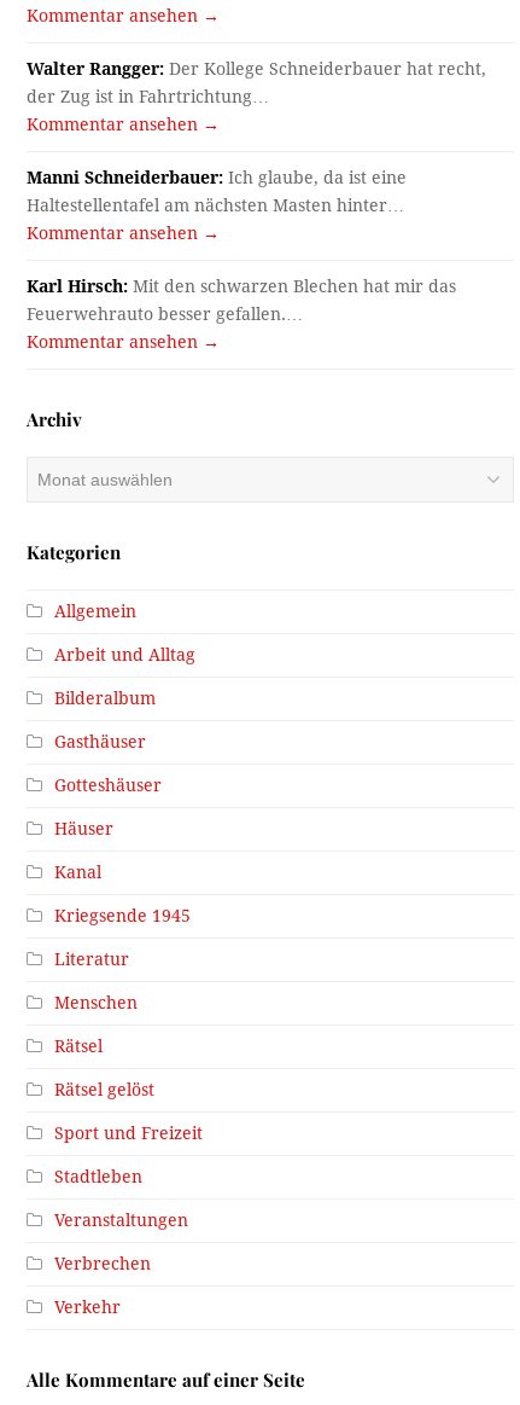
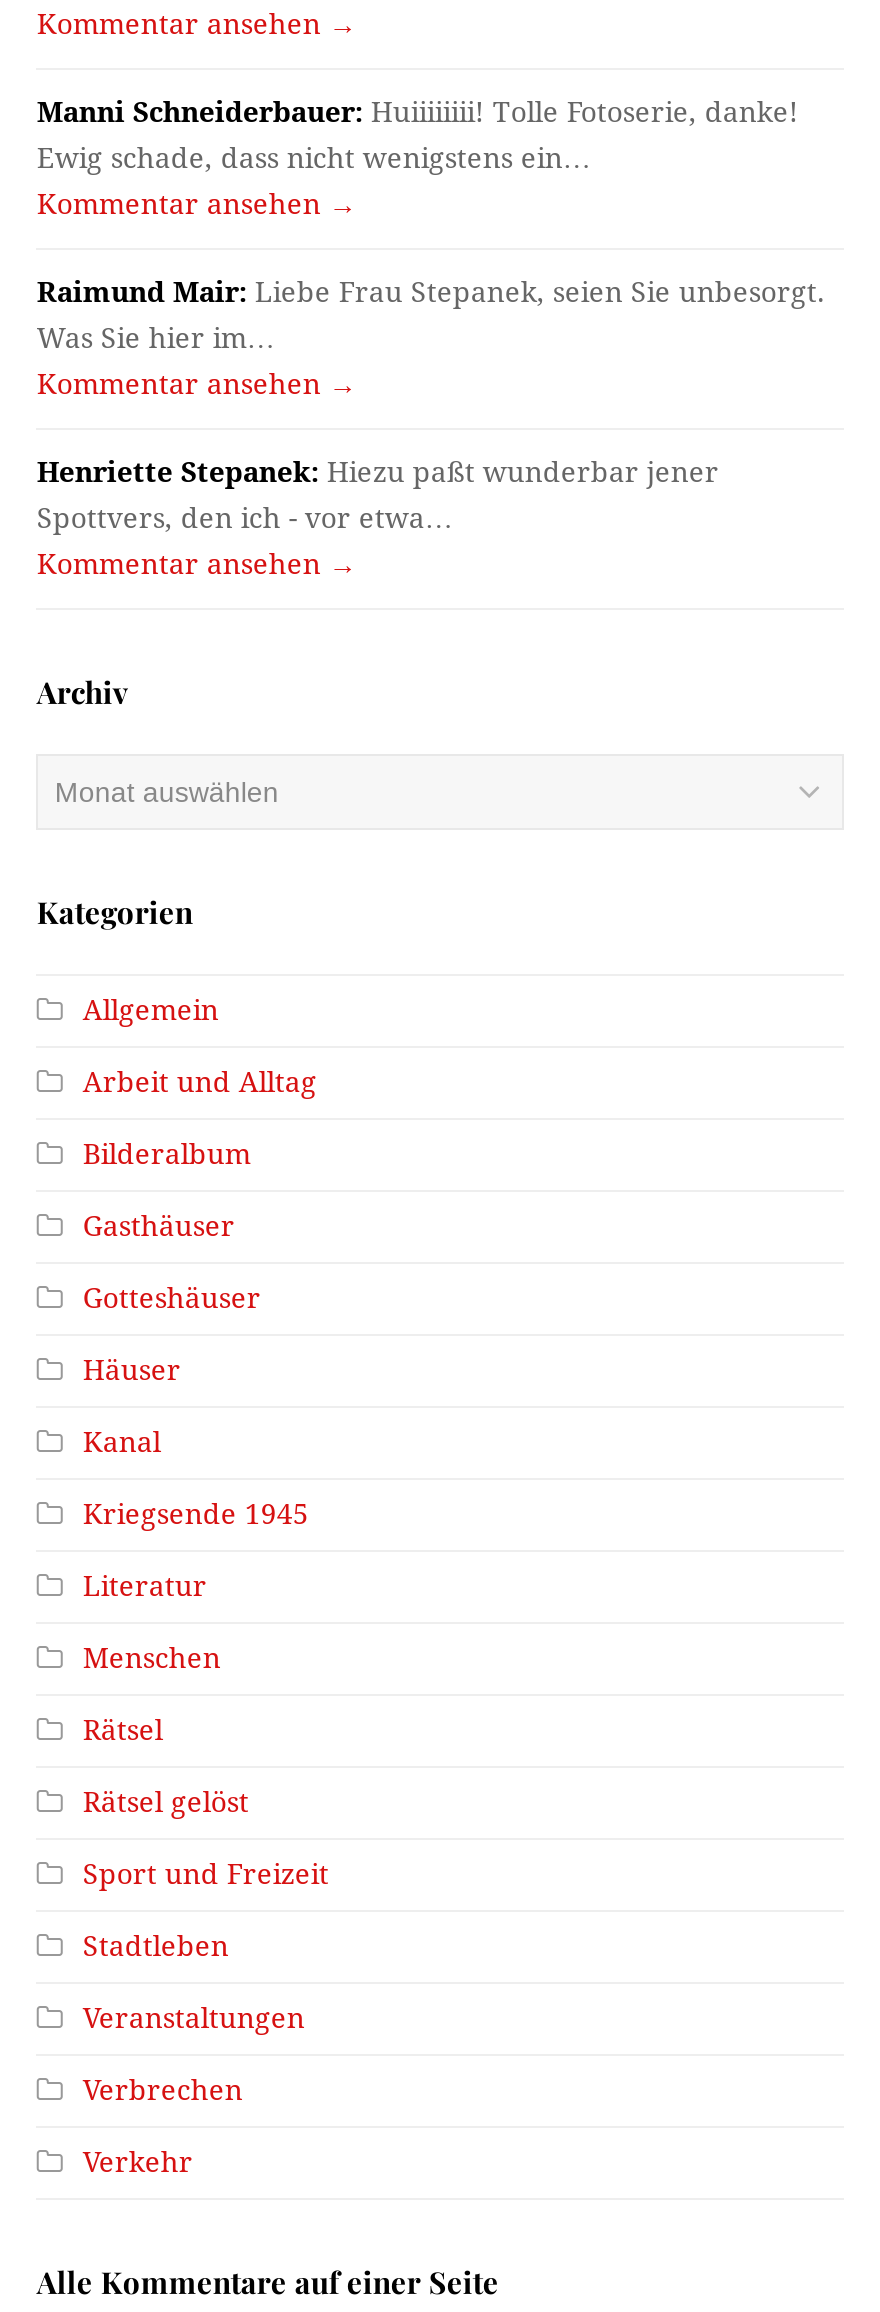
- Walter Rangger: Der Kollege Schneiderbauer hat recht,
- der Zug ist in Fahrtrichtung…
+ Manni Schneiderbauer: Huiiiiiiii! Tolle Fotoserie, danke!
+ Ewig schade, dass nicht wenigstens ein…

- Manni Schneiderbauer: Ich glaube, da ist eine
- Haltestellentafel am nächsten Masten hinter…
+ Raimund Mair: Liebe Frau Stepanek, seien Sie unbesorgt.
+ Was Sie hier im…

- Karl Hirsch: Mit den schwarzen Blechen hat mir das
- Feuerwehrauto besser gefallen.…
+ Henriette Stepanek: Hiezu paßt wunderbar jener
+ Spottvers, den ich - vor etwa…
